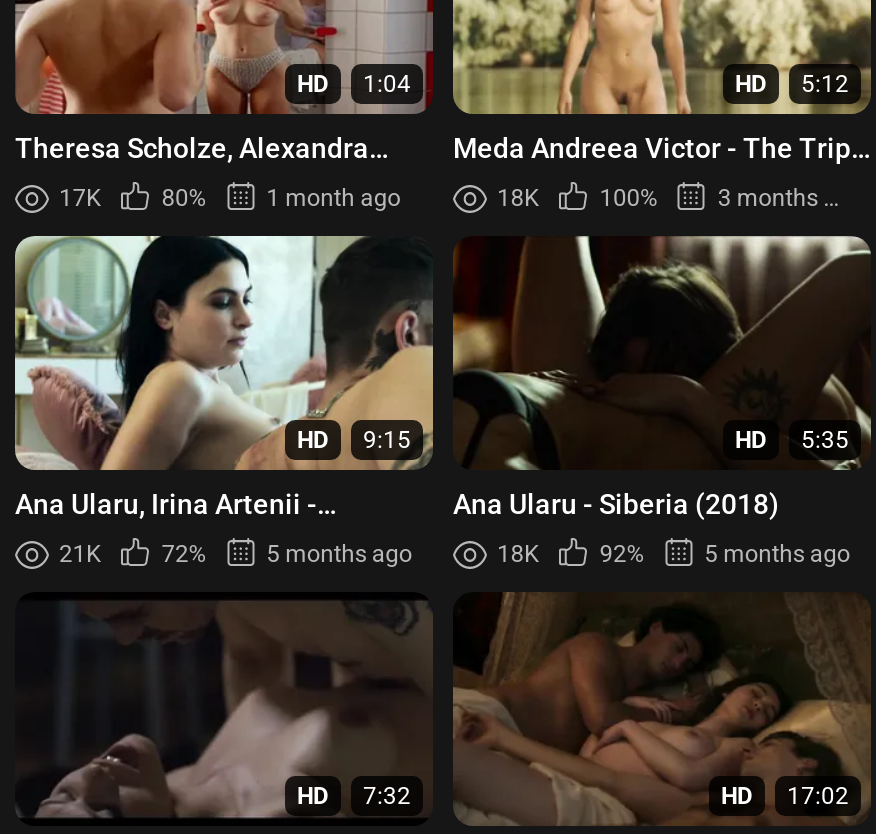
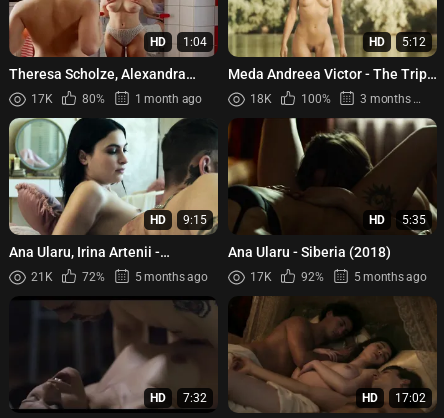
- 18K
+ 17K
